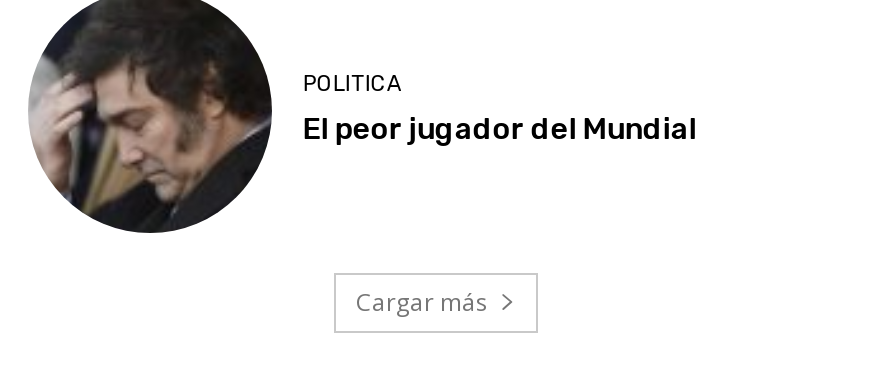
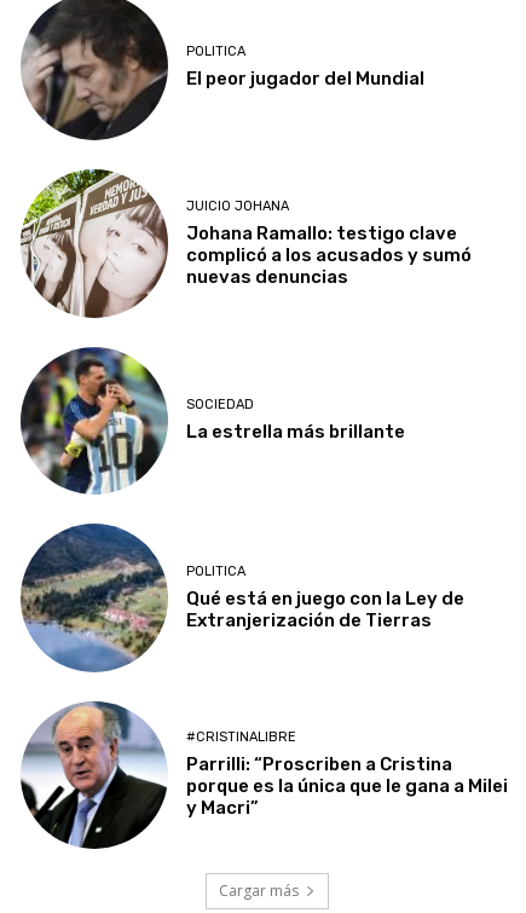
+ [image]
+ JUICIO JOHANA
+ Johana Ramallo: testigo clave
+ complicó a los acusados y sumó
+ nuevas denuncias

+ [image]
+ SOCIEDAD
+ La estrella más brillante

+ [image]
+ POLITICA
+ Qué está en juego con la Ley de
+ Extranjerización de Tierras

+ [image]
+ #CRISTINALIBRE
+ Parrilli: “Proscriben a Cristina
+ porque es la única que le gana a Milei
+ y Macri”
